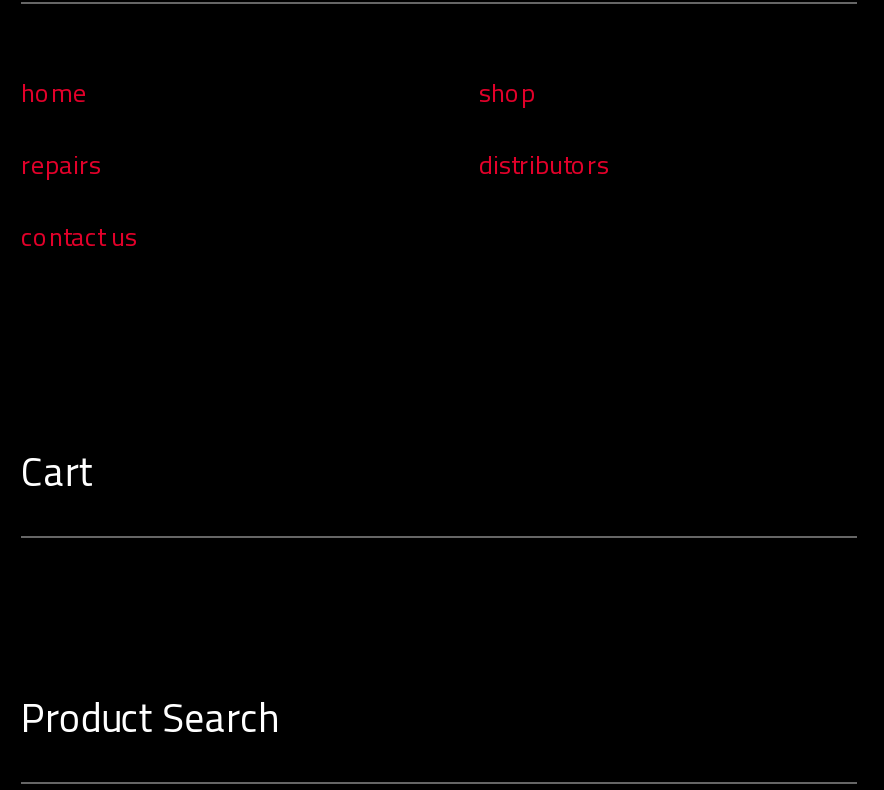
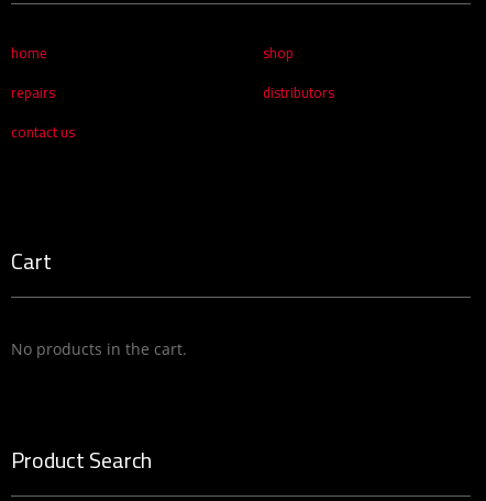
+ No products in the cart.
